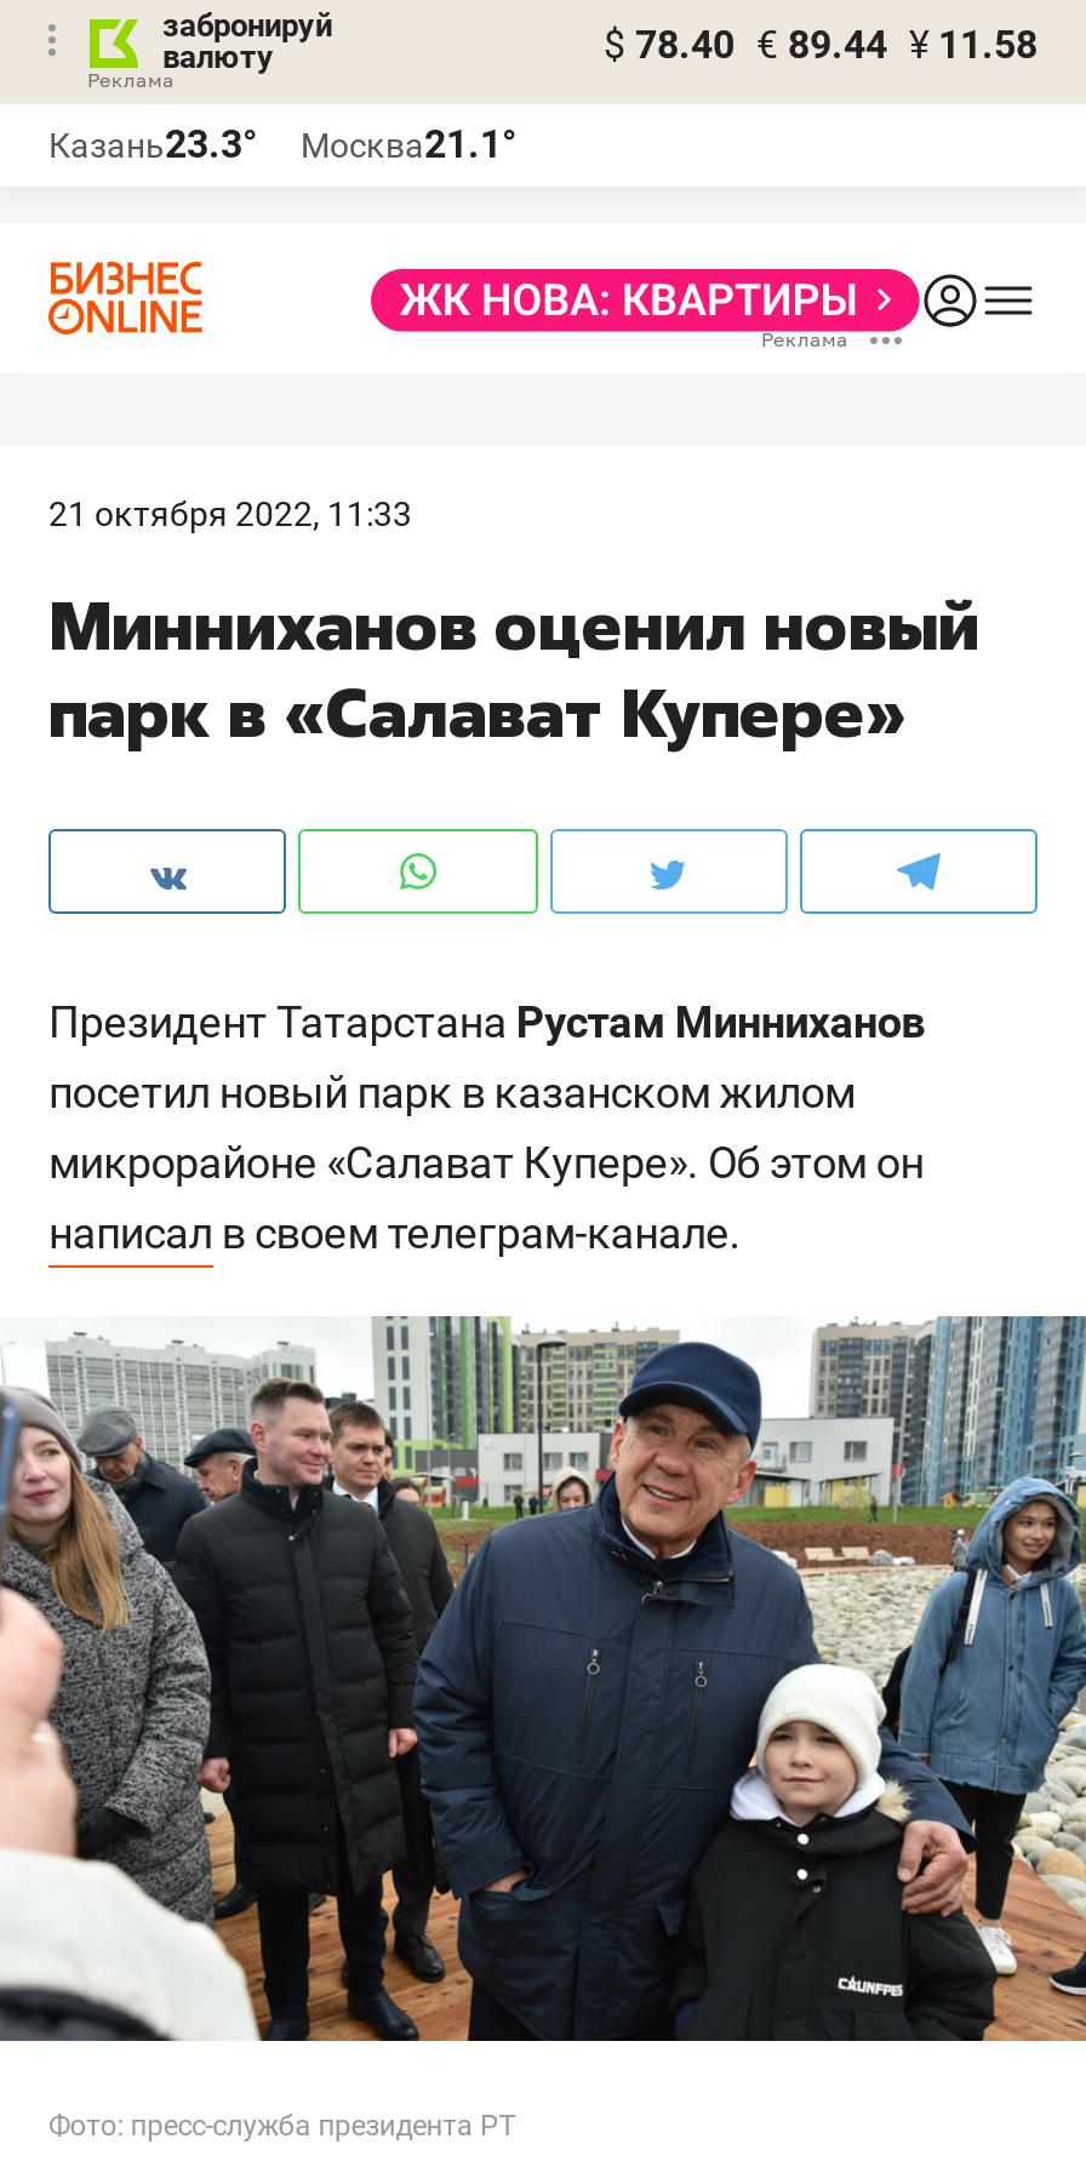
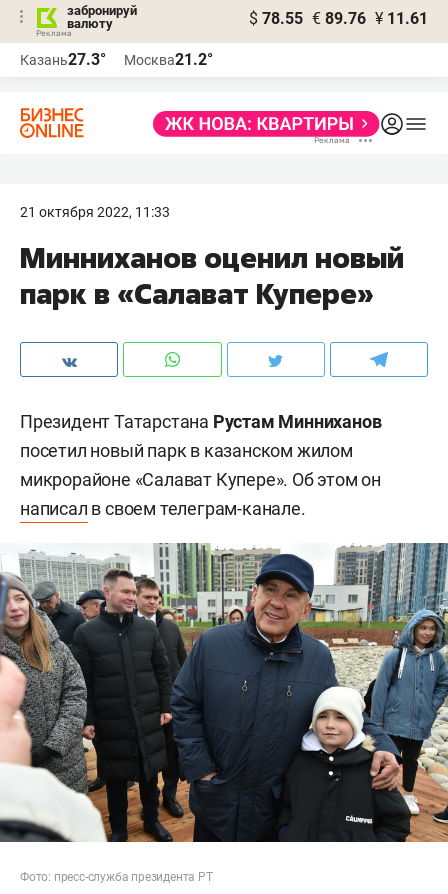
- $ 78.40 € 89.44 ¥ 11.58
+ $ 78.55 € 89.76 ¥ 11.61

- Казань23.3°
+ Казань27.3°

- Москва21.1°
+ Москва21.2°
